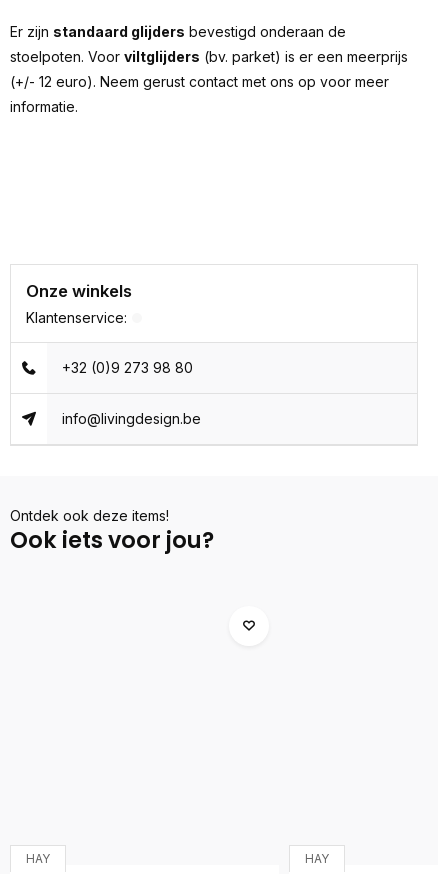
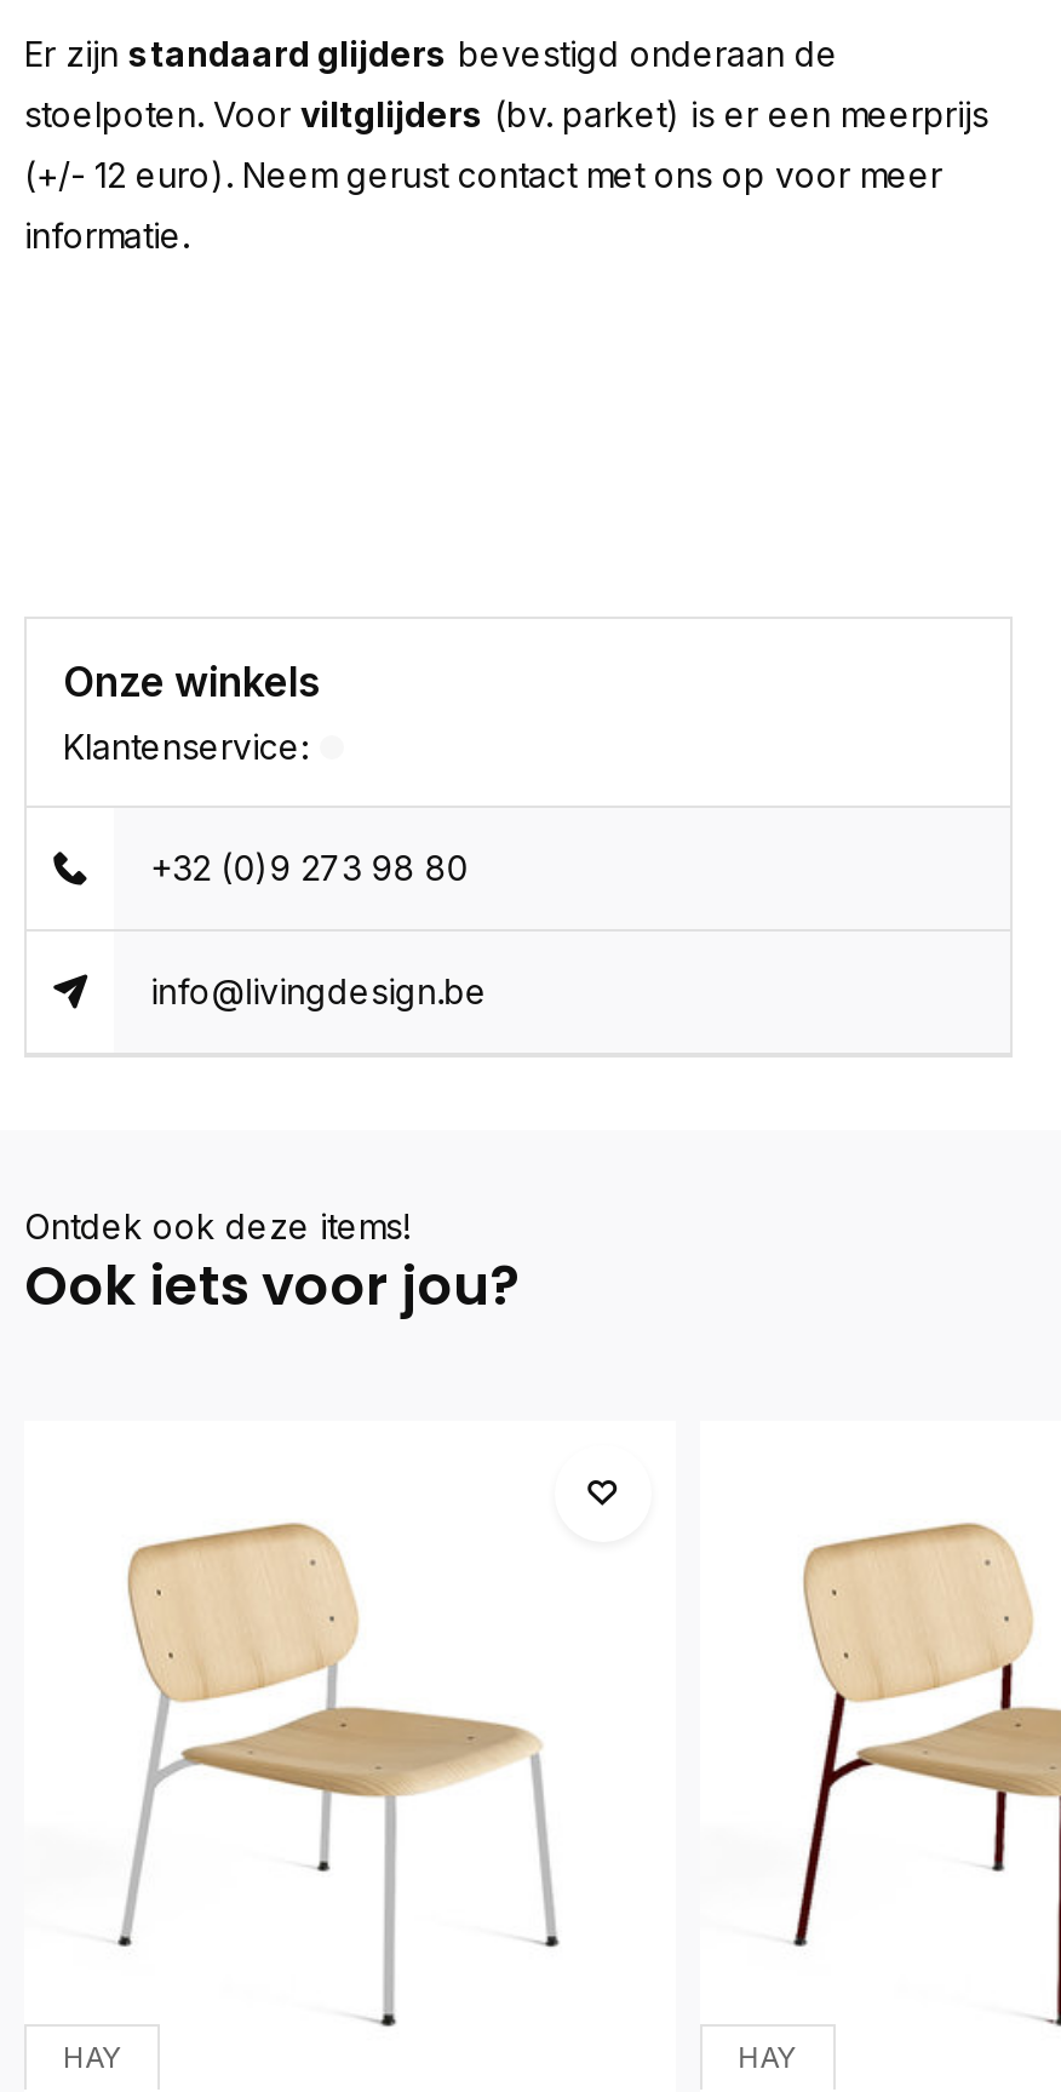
+ [image]

+ [image]
